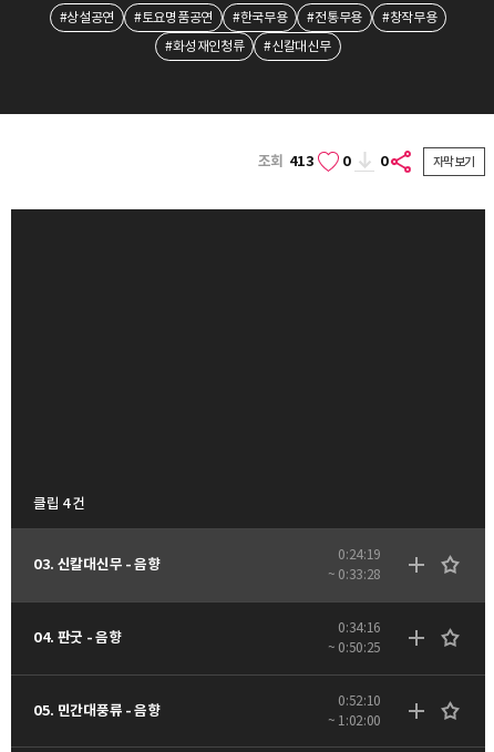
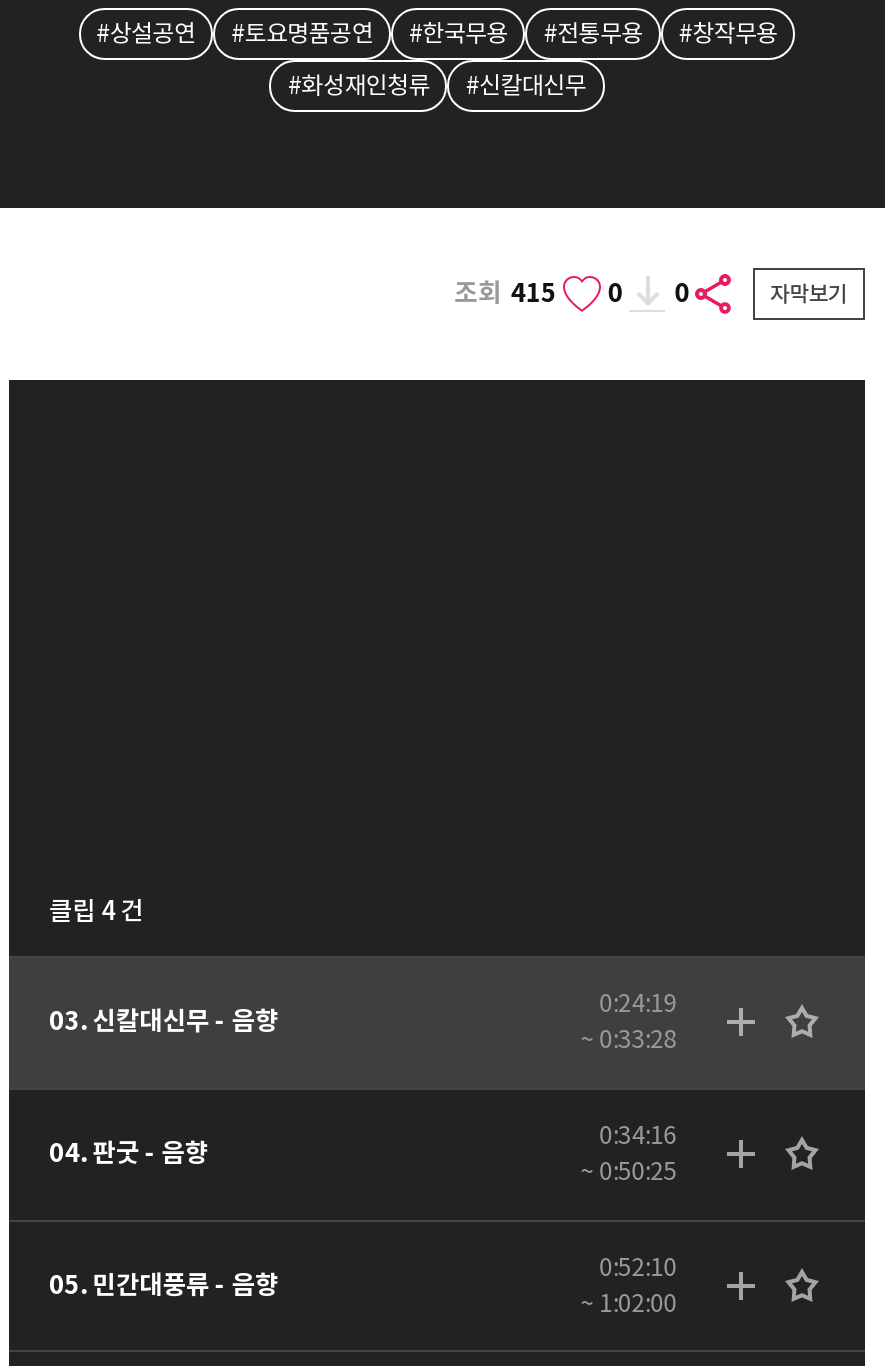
- 조회 413 0 0
+ 조회 415 0 0
